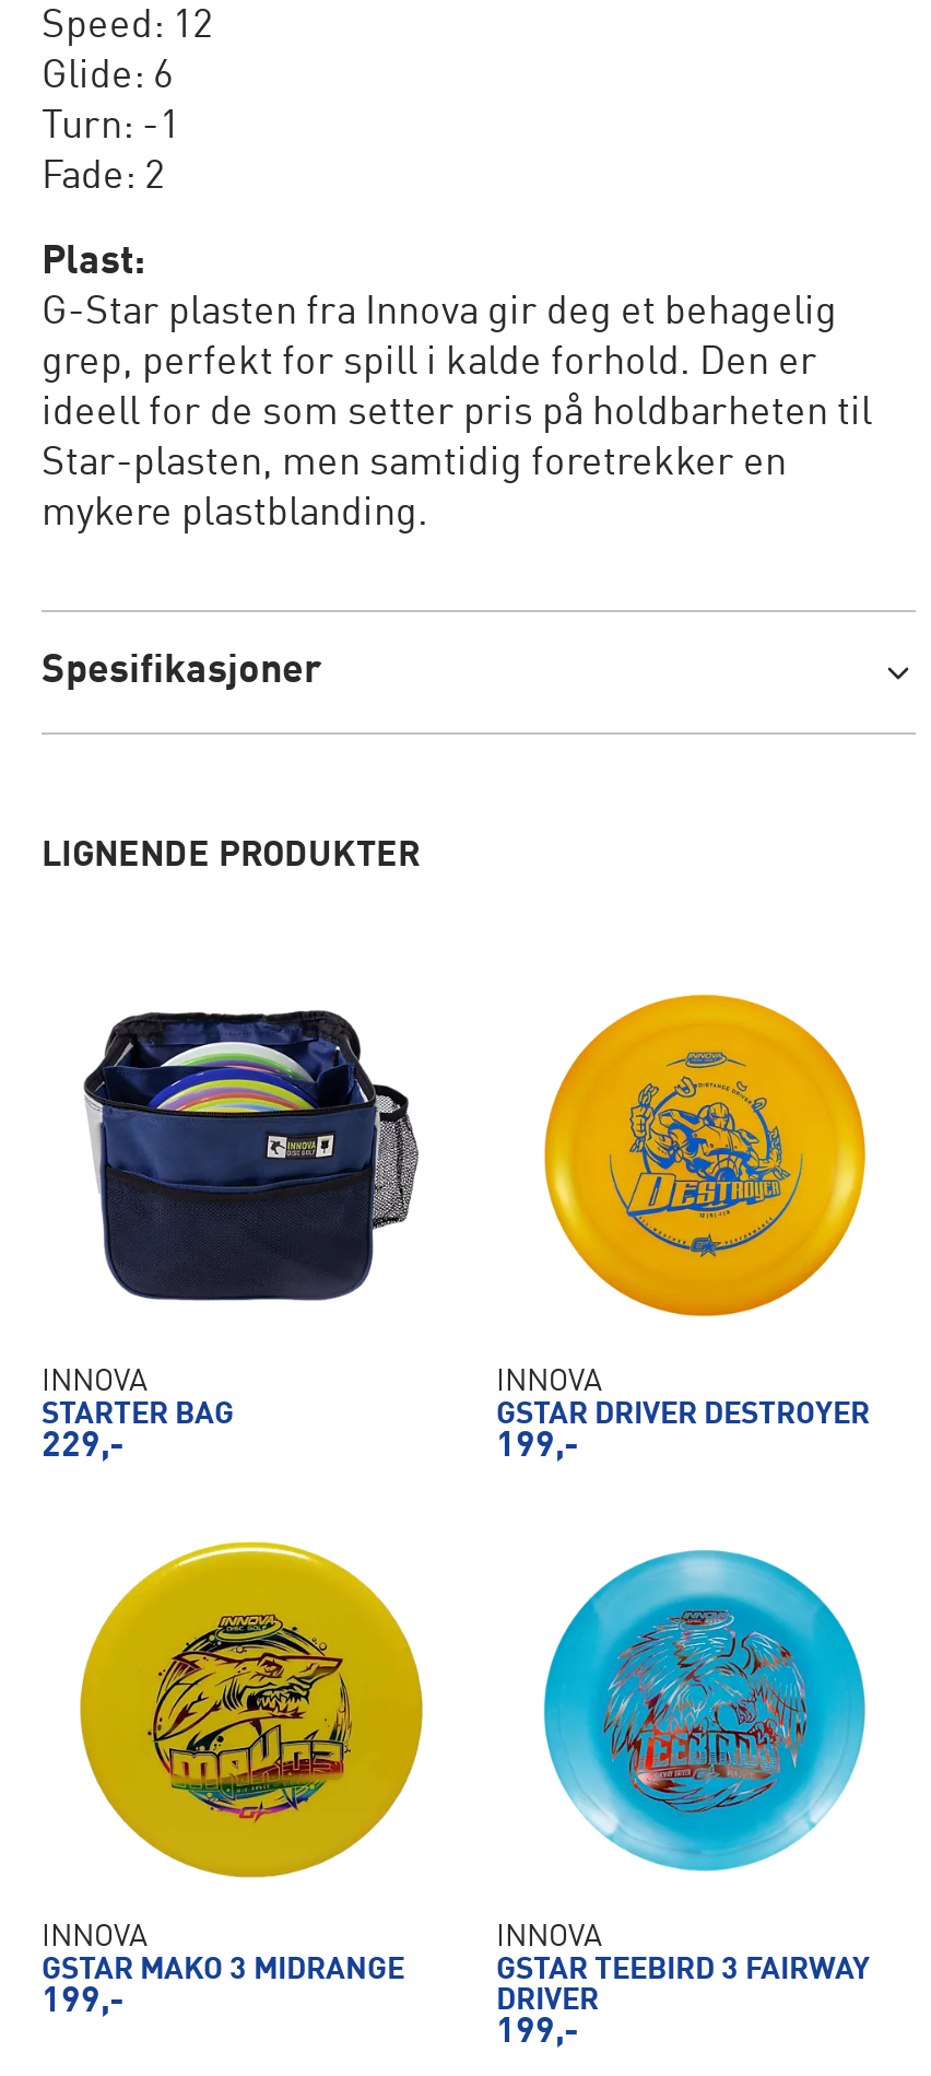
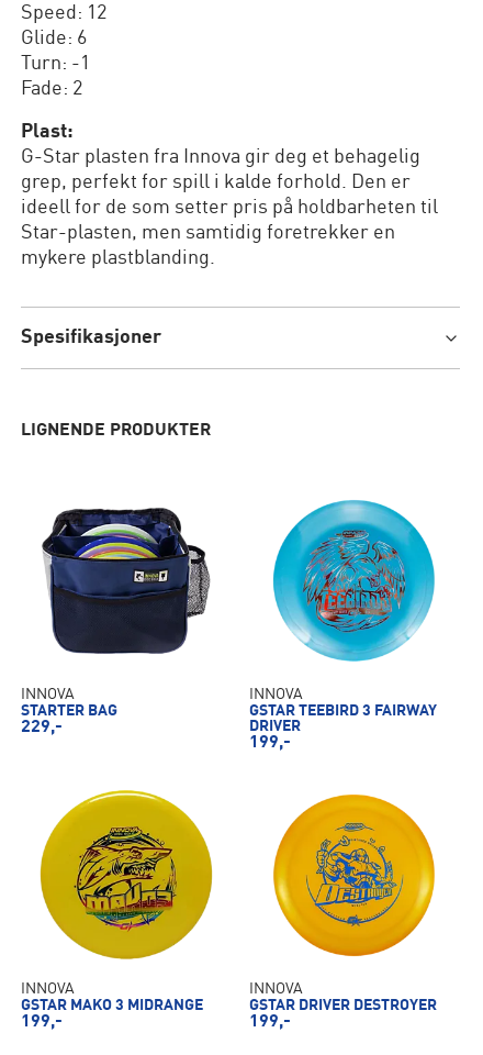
moved down: [image] | GSTAR DRIVER DESTROYER

moved up: [image] | GSTAR TEEBIRD 3 FAIRWAY | DRIVER
